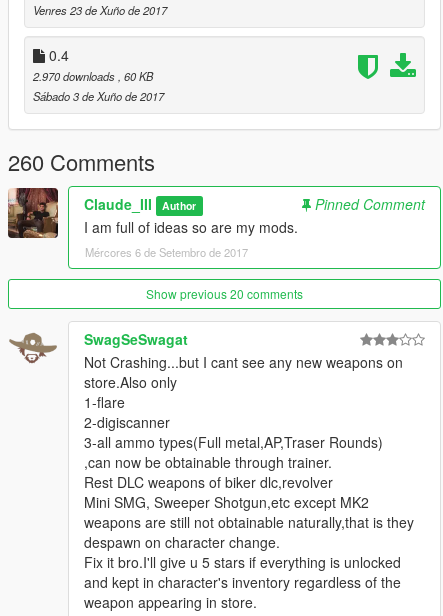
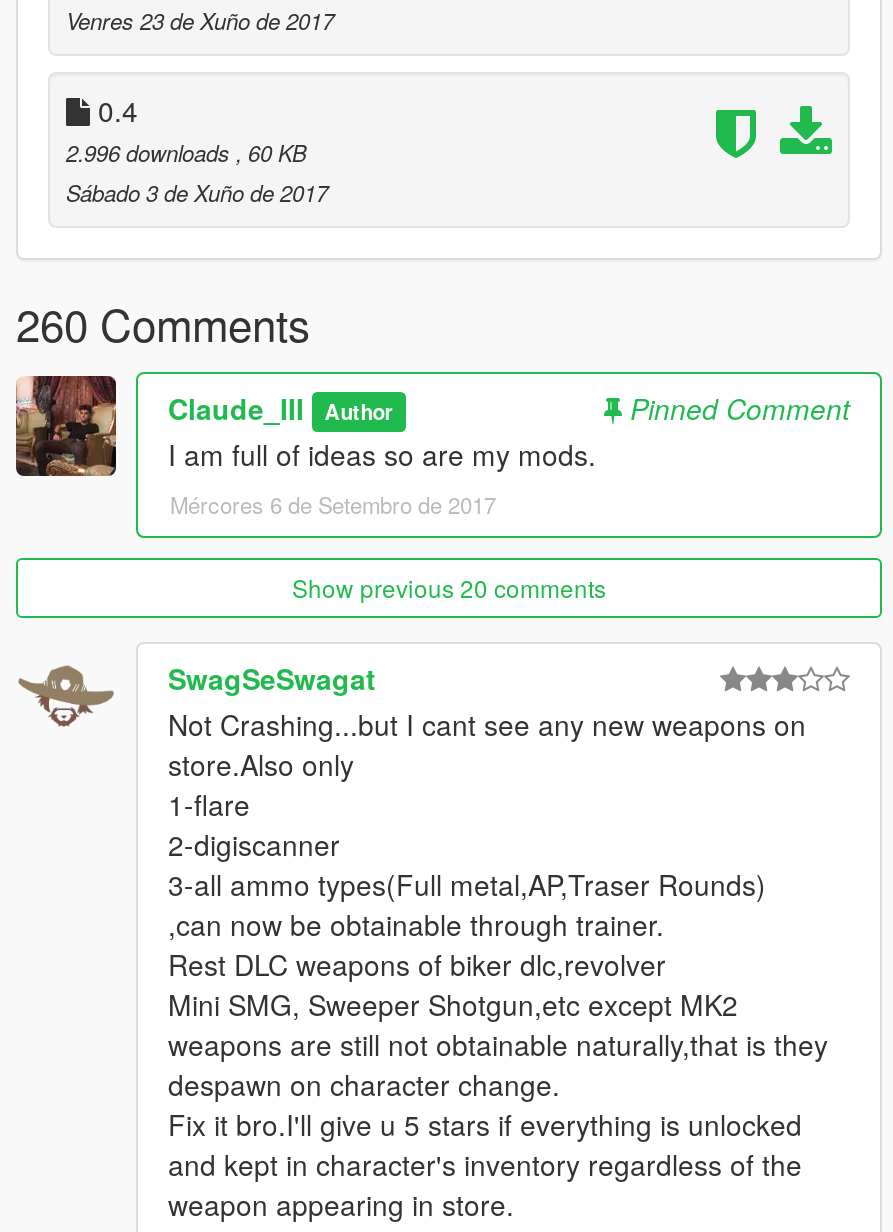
- 2.970 downloads, 60 KB
+ 2.996 downloads, 60 KB
